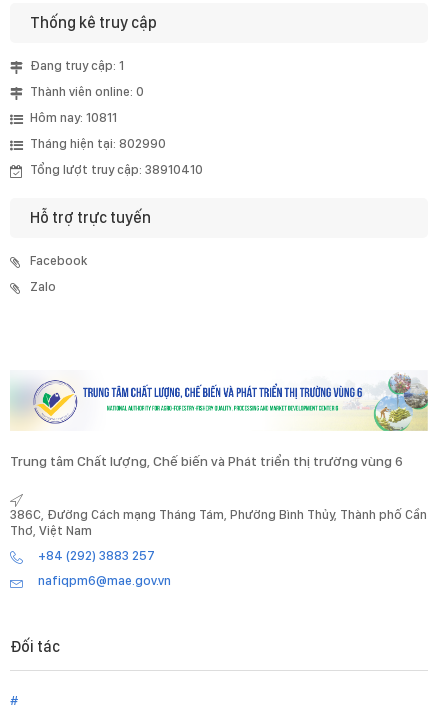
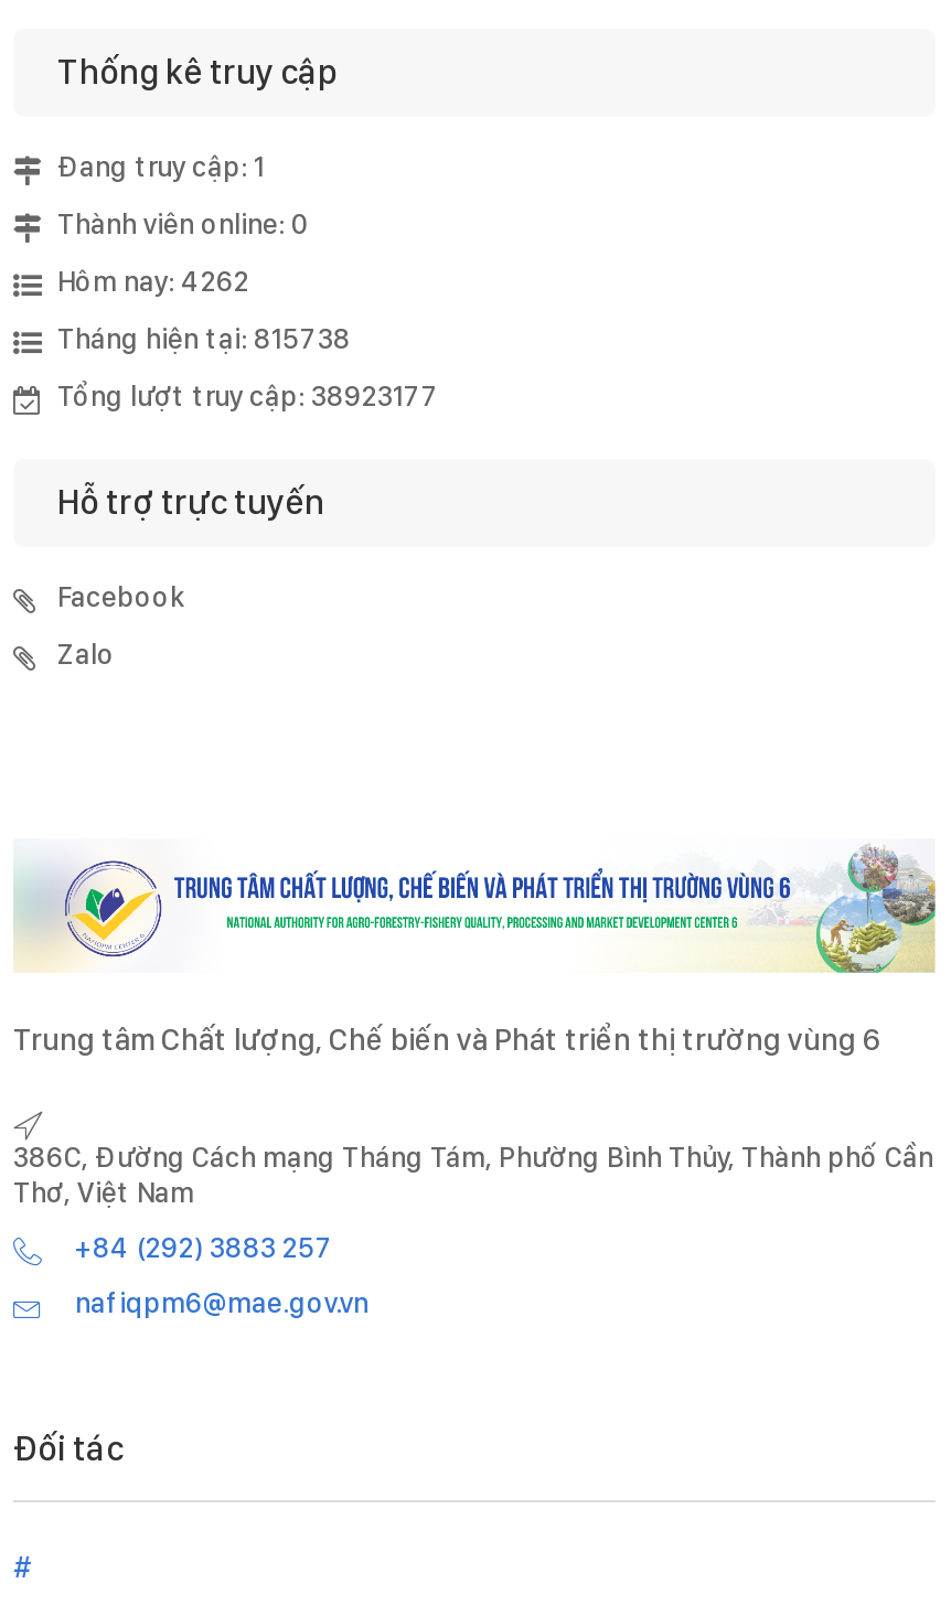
- Hôm nay: 10811
+ Hôm nay: 4262

- Tháng hiện tại: 802990
+ Tháng hiện tại: 815738

- Tổng lượt truy cập: 38910410
+ Tổng lượt truy cập: 38923177
